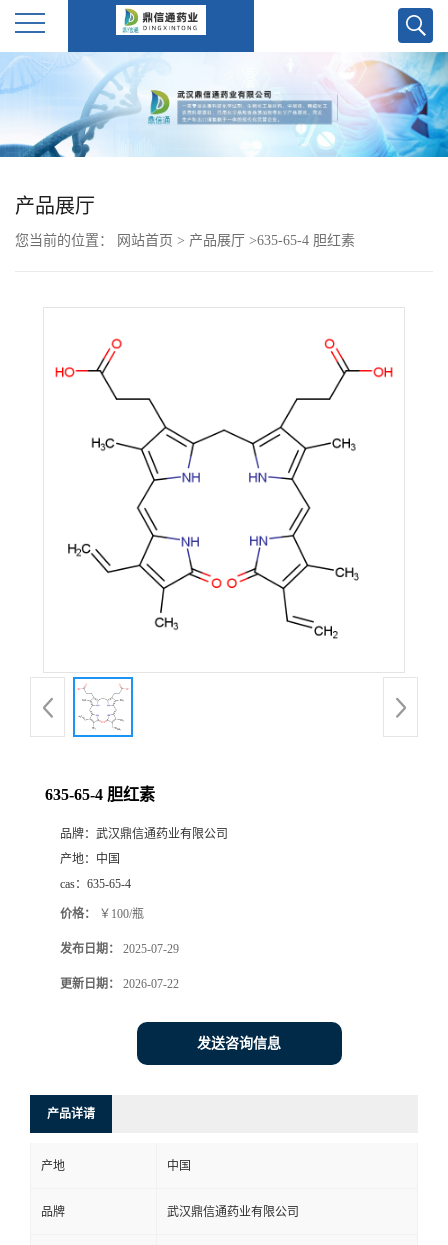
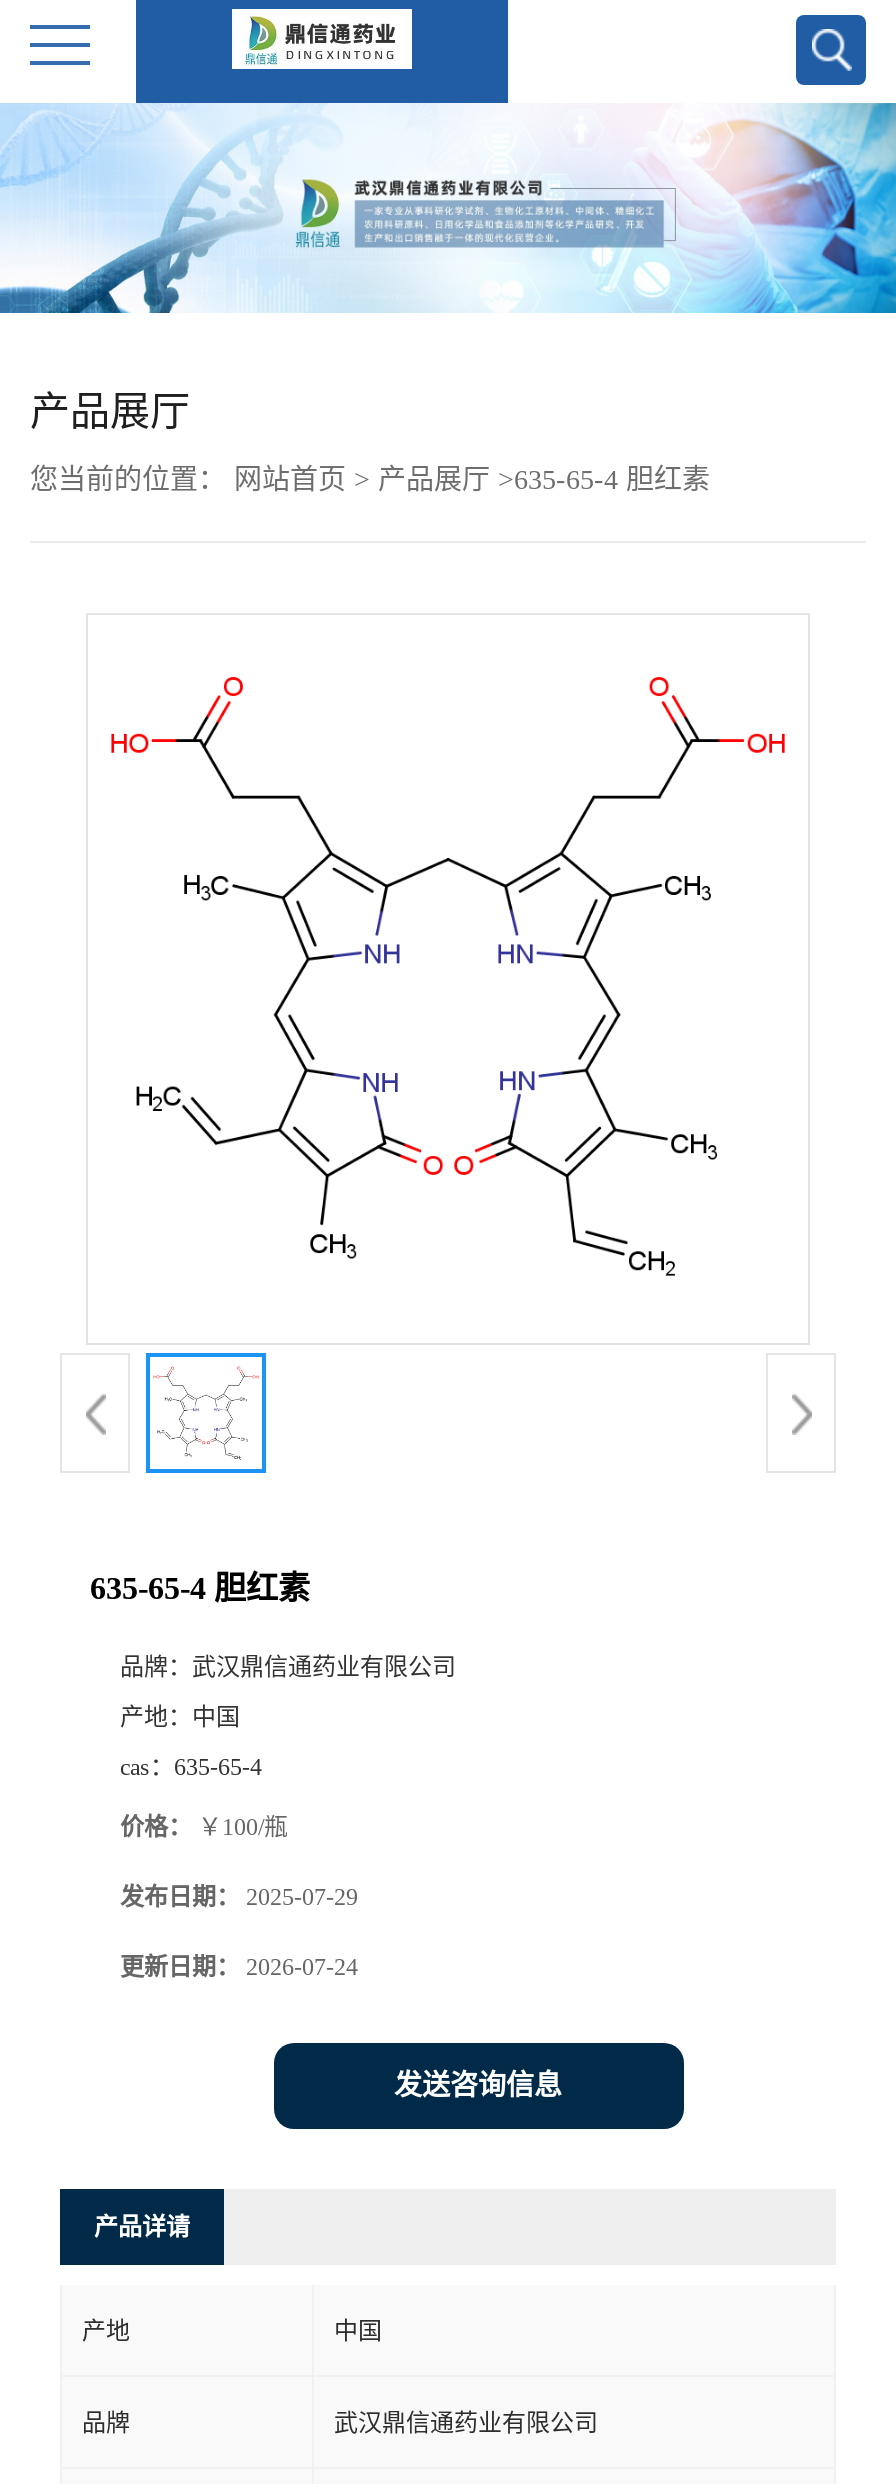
- 更新日期：2026-07-22
+ 更新日期：2026-07-24
